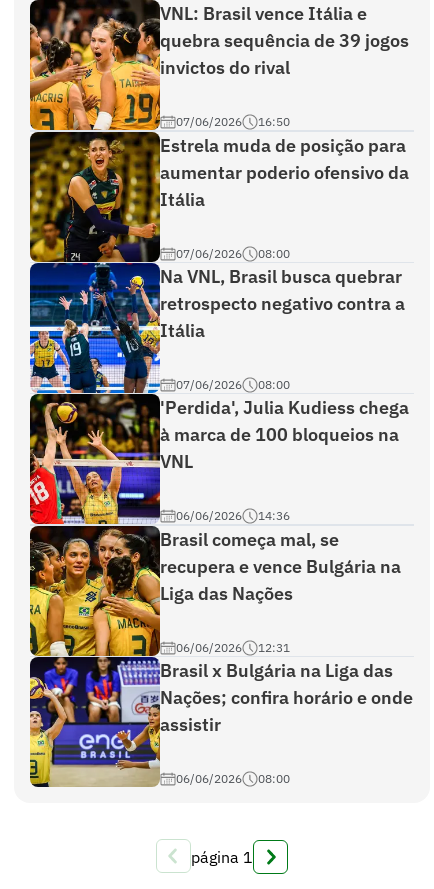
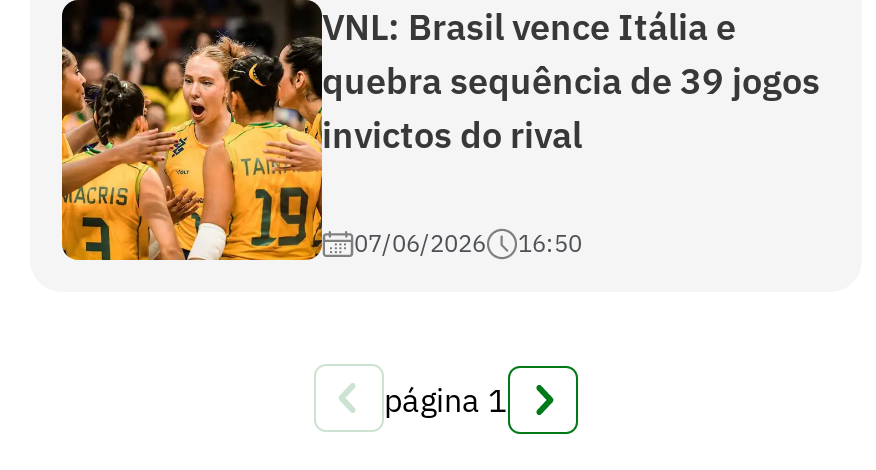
- [image]
- Estrela muda de posição para
- aumentar poderio ofensivo da
- Itália
- 07/06/2026
- 08:00
- Na VNL, Brasil busca quebrar
- retrospecto negativo contra a
- Itália
- 07/06/2026
- 08:00
- 'Perdida', Julia Kudiess chega
- à marca de 100 bloqueios na
- VNL
- 06/06/2026
- 14:36
- Brasil começa mal, se
- recupera e vence Bulgária na
- Liga das Nações
- 06/06/2026
- 12:31
- Brasil x Bulgária na Liga das
- Nações; confira horário e onde
- assistir
- 06/06/2026
- 08:00
